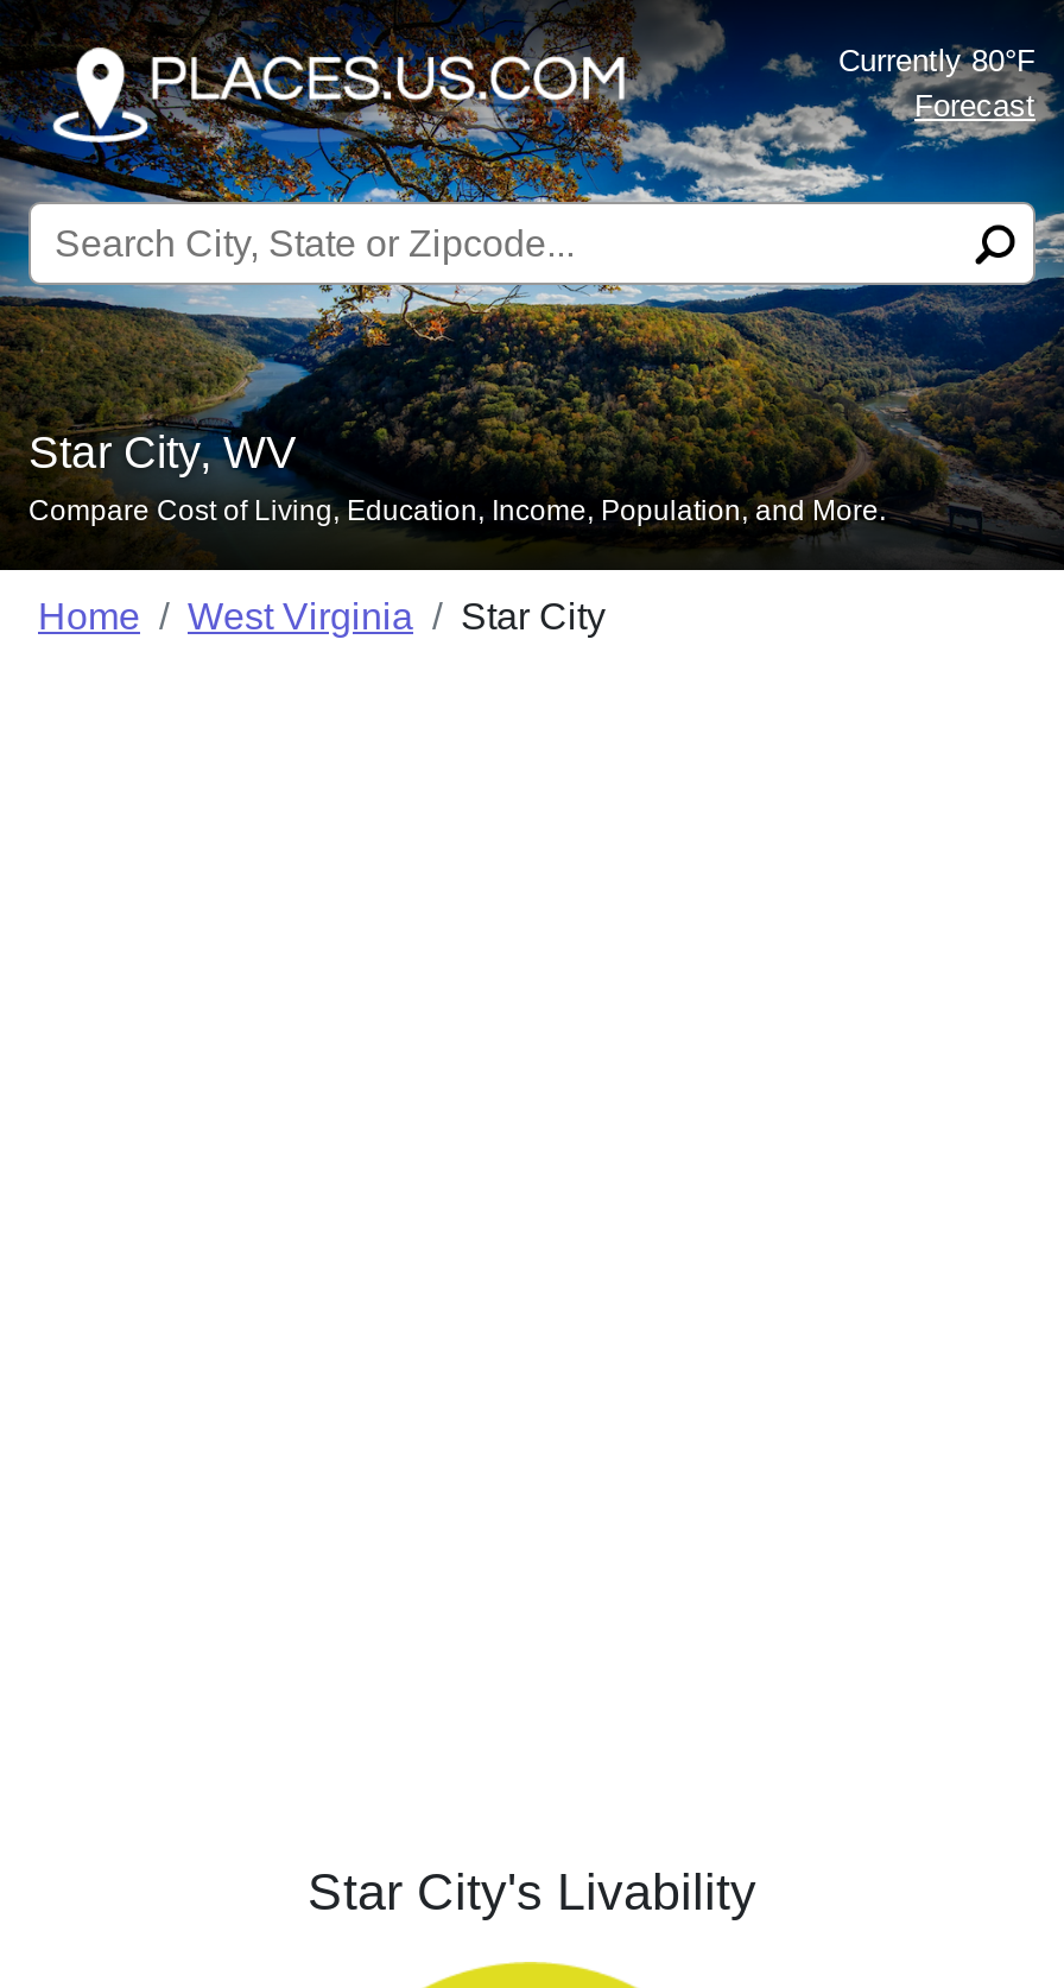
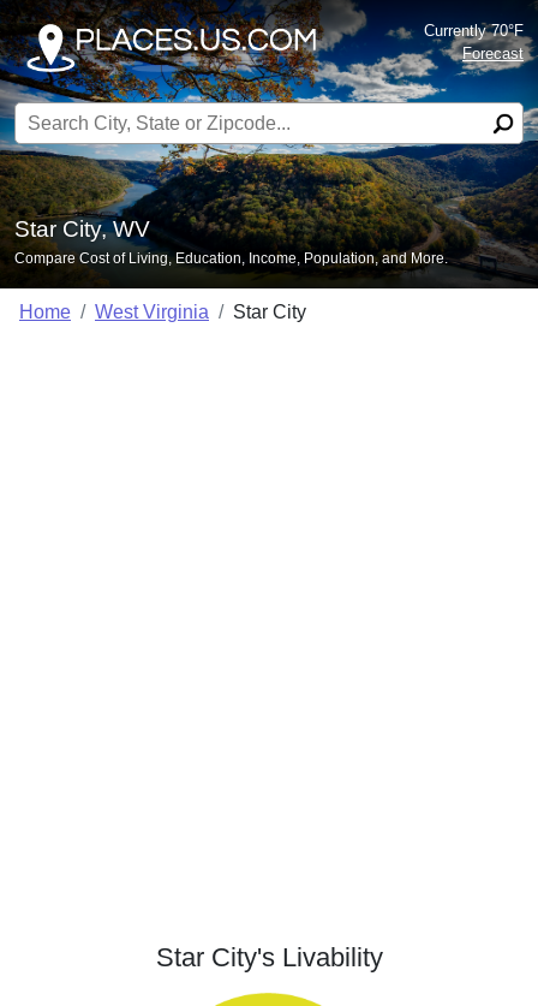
- Currently 80°F
+ Currently 70°F
